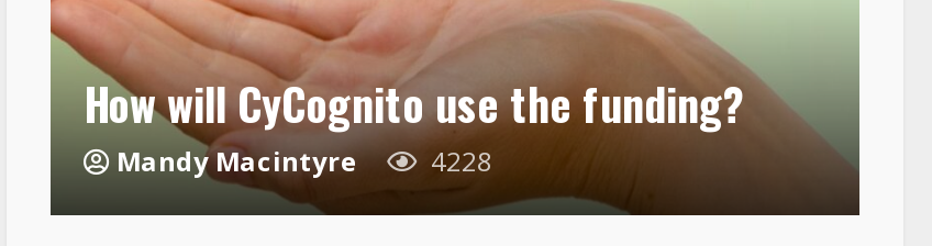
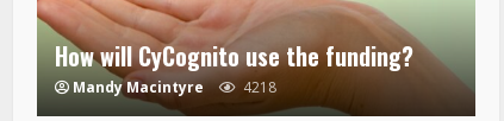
- Mandy Macintyre 4228
+ Mandy Macintyre 4218
